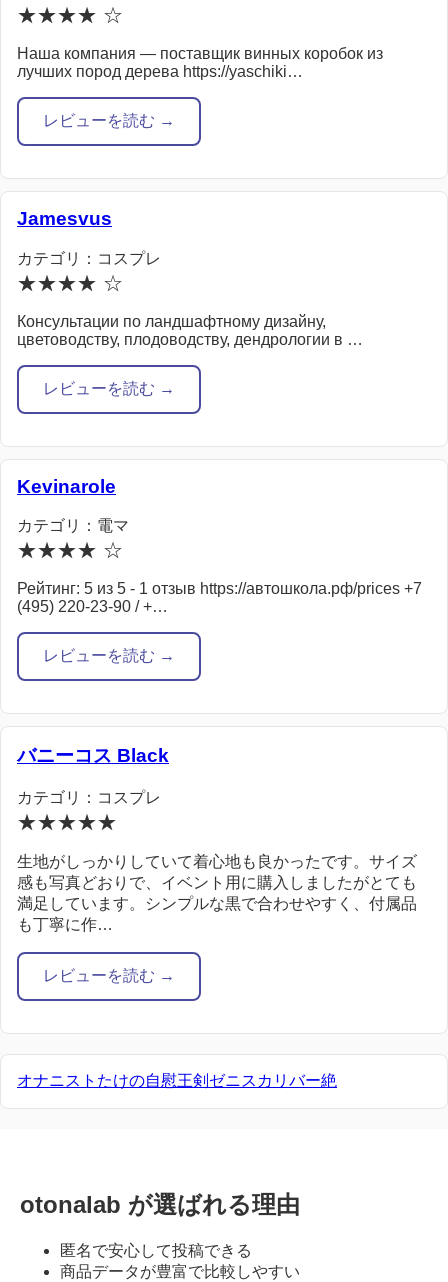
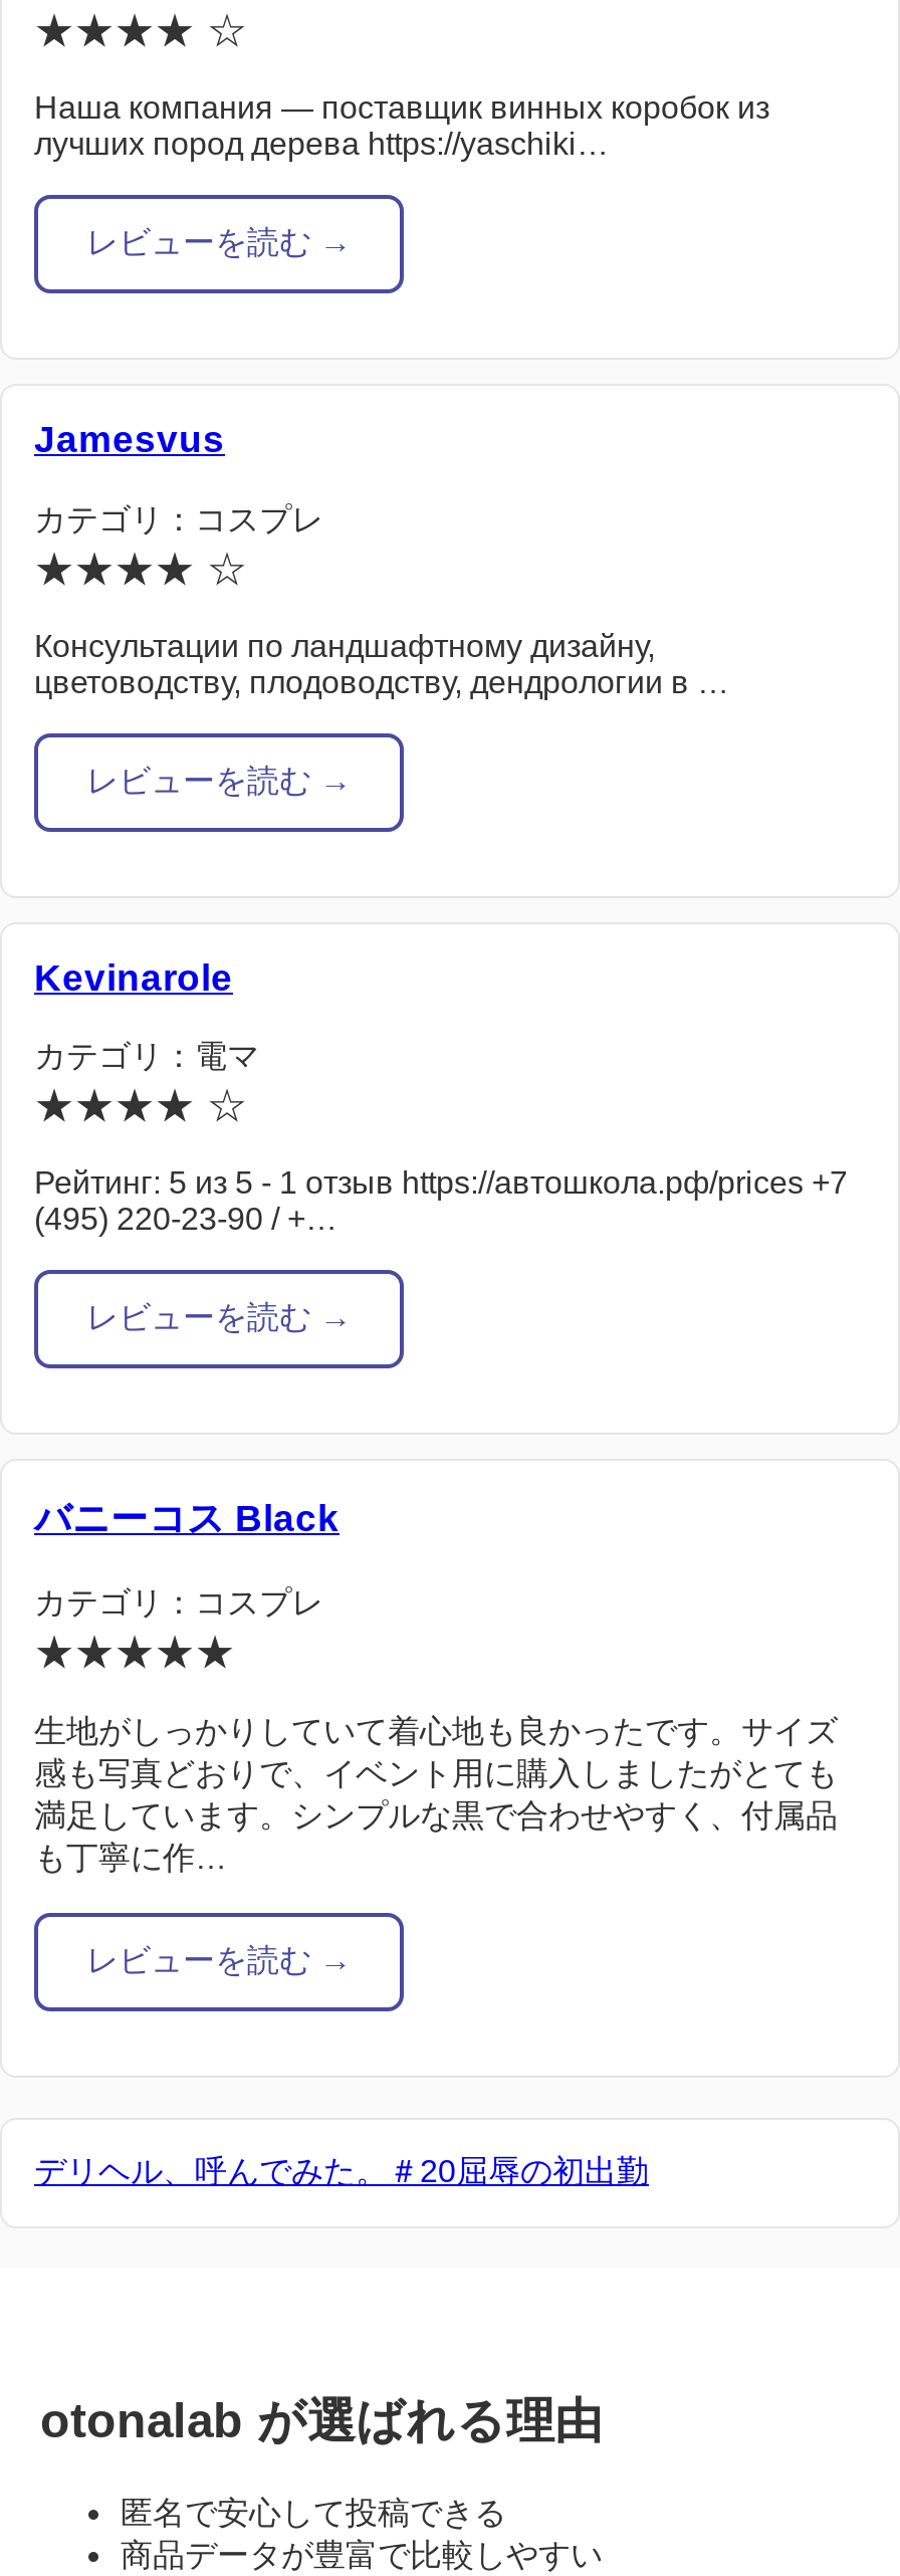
- オナニストたけの自慰王剣ゼニスカリバー絶
+ デリヘル、呼んでみた。＃20屈辱の初出勤
